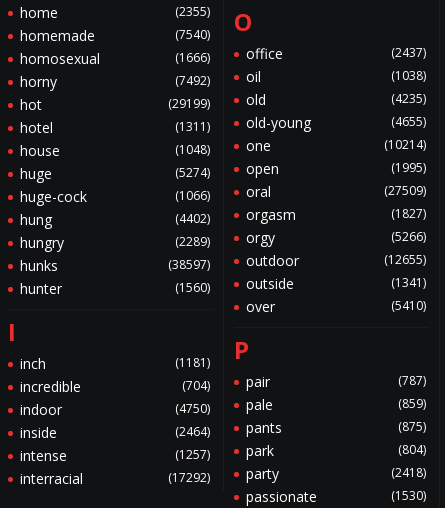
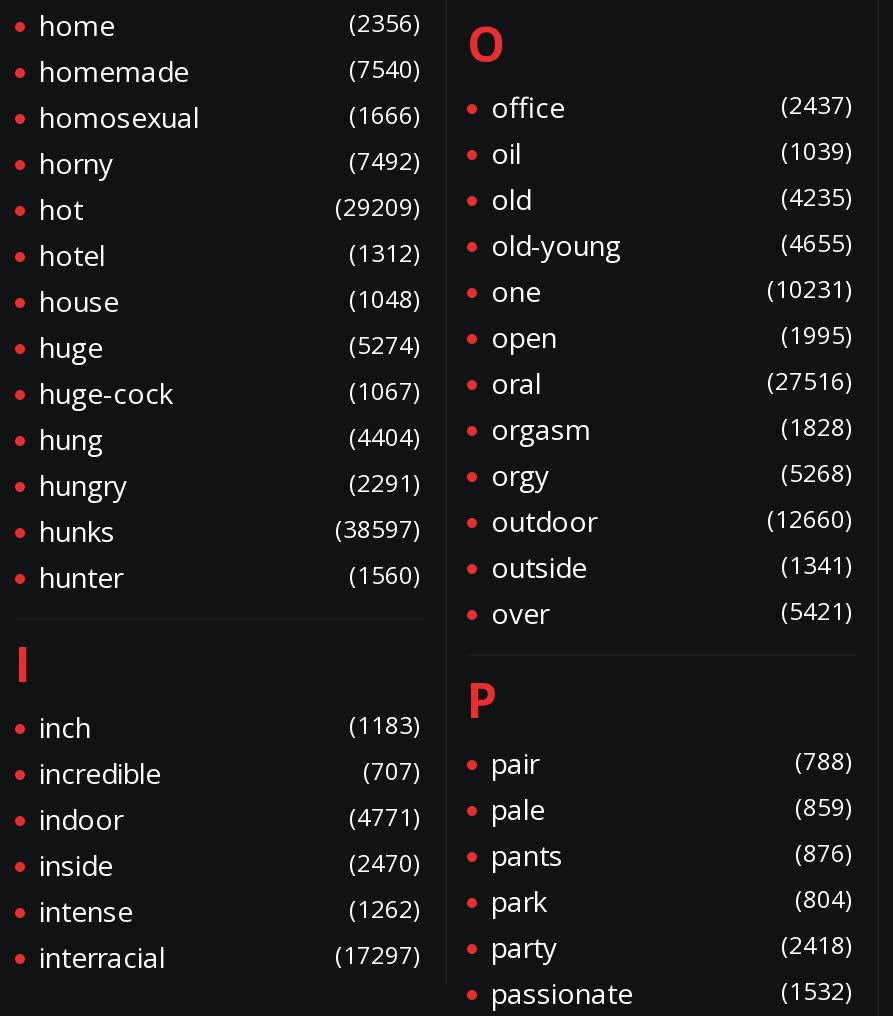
- (2355) (7540) O
+ (2356) (7540) O

- (1038)
+ (1039)

- (29199)
+ (29209)

- (1311)
+ (1312)

- (10214)
+ (10231)

- (1066)
+ (1067)

- (27509)
+ (27516)

- (4402)
+ (4404)

- (1827)
+ (1828)

- (2289)
+ (2291)

- (5266)
+ (5268)

- (12655)
+ (12660)

- (5410)
+ (5421)

- (1181) P
+ (1183) P

- (704)
+ (707)

- (787)
+ (788)

- (4750)
+ (4771)

- (2464)
+ (2470)

- (875)
+ (876)

- (1257)
+ (1262)

- (17292)
+ (17297)

- (1530)
+ (1532)
